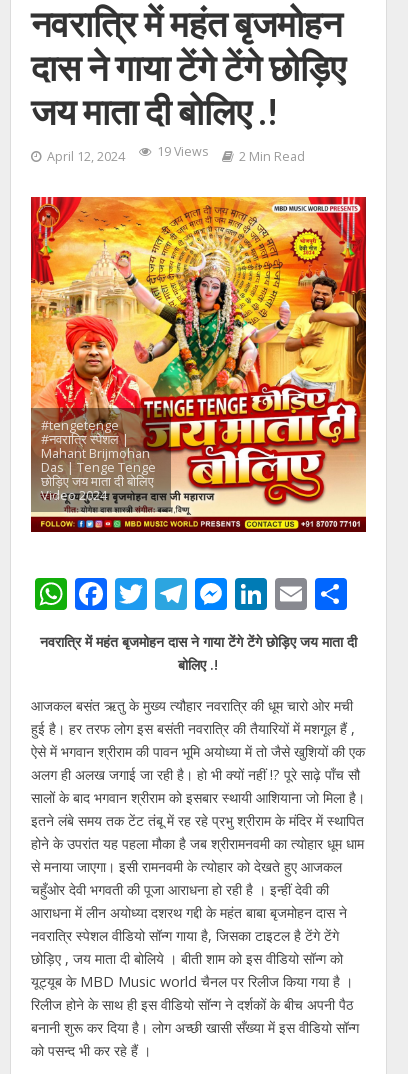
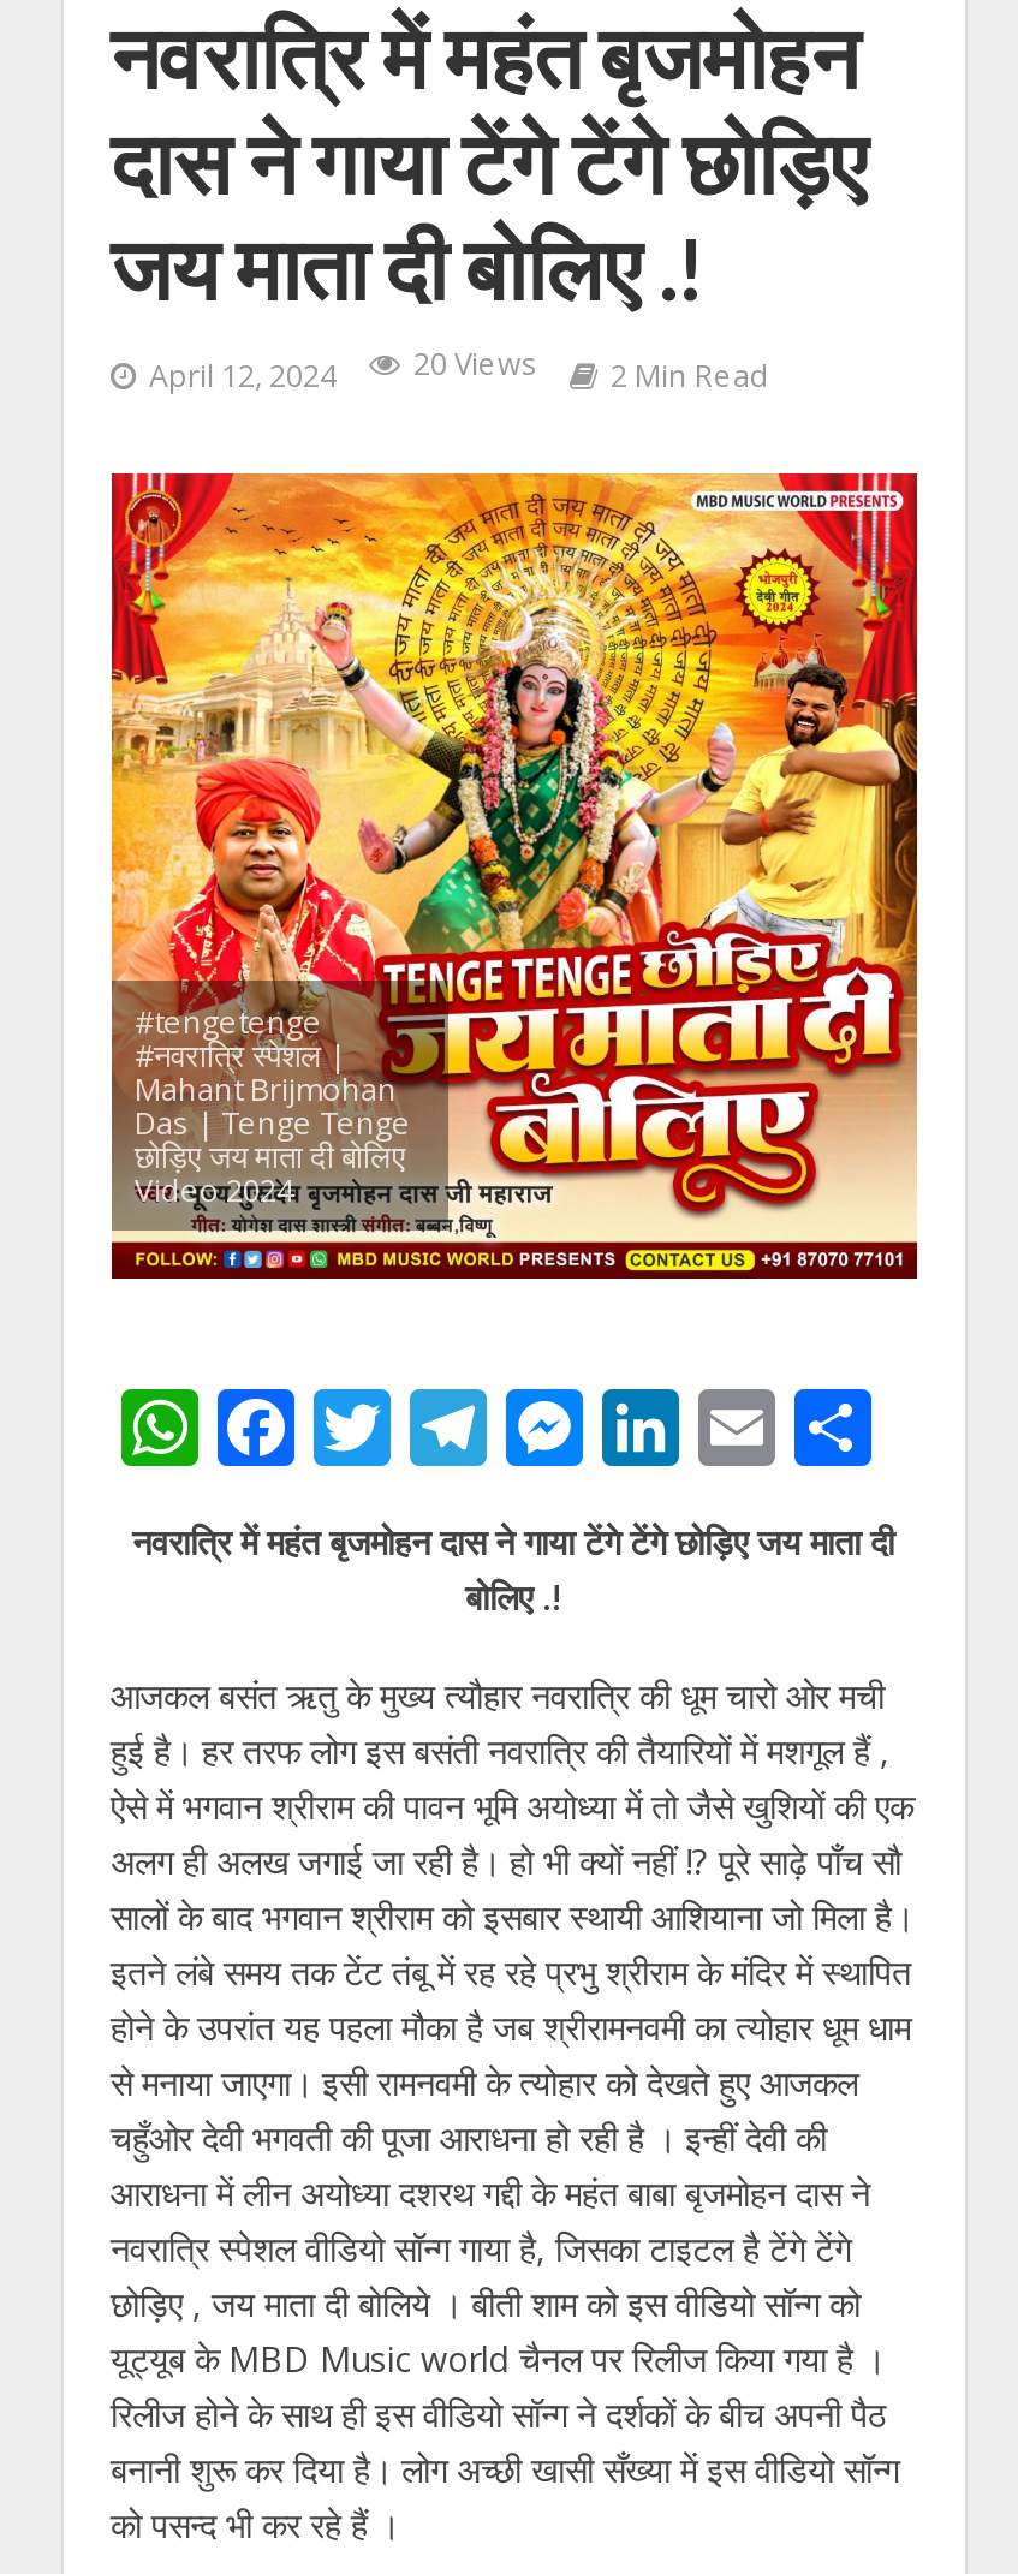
- April 12, 2024 19 Views 2 Min Read
+ April 12, 2024 20 Views 2 Min Read
